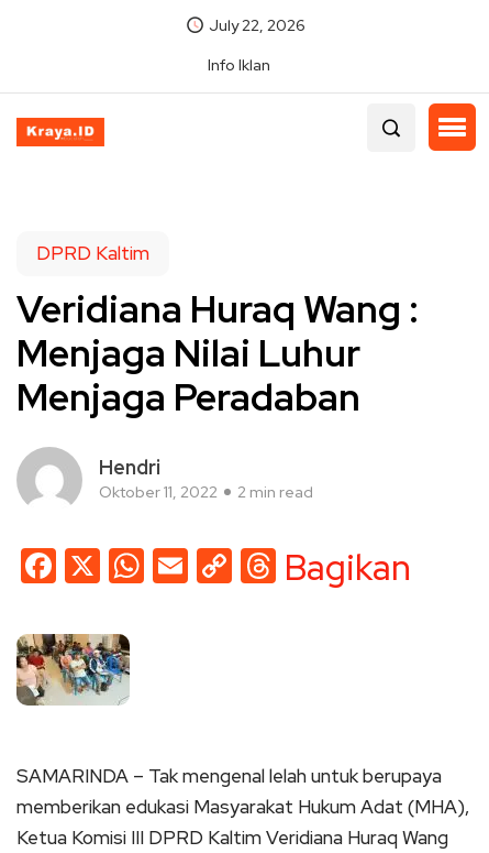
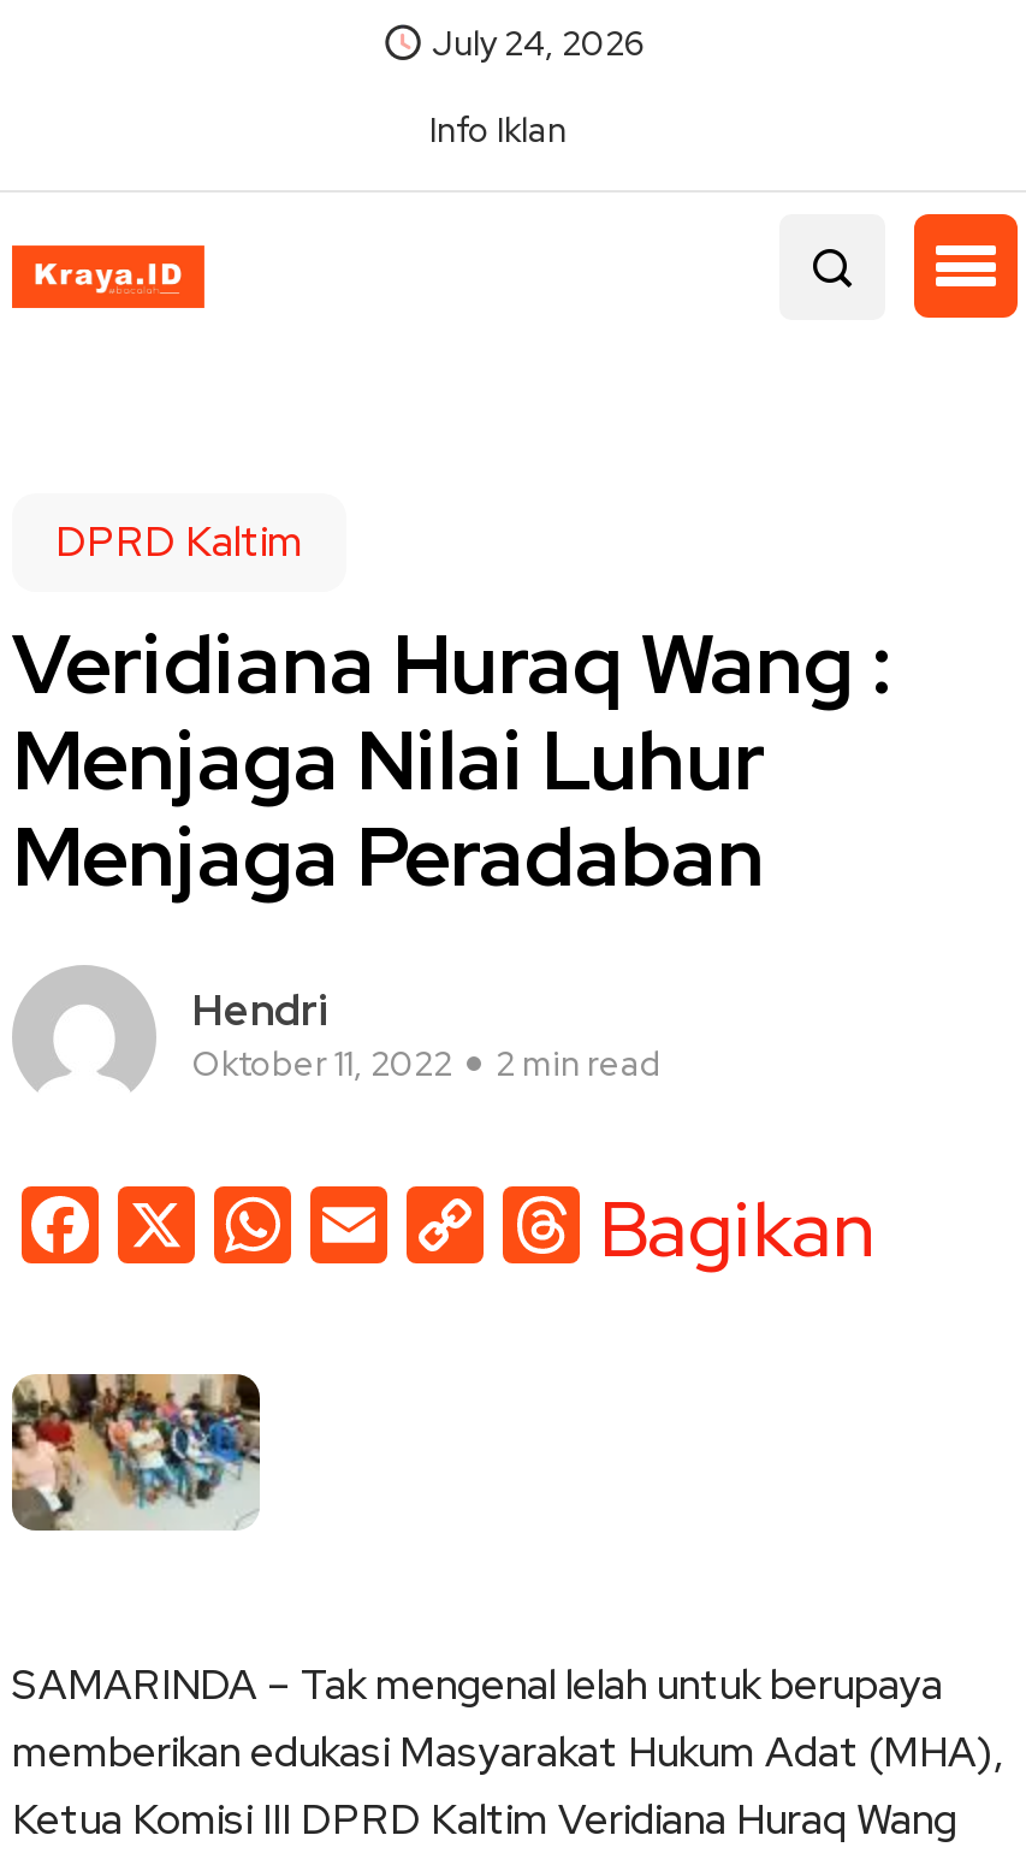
- July 22, 2026
+ July 24, 2026
